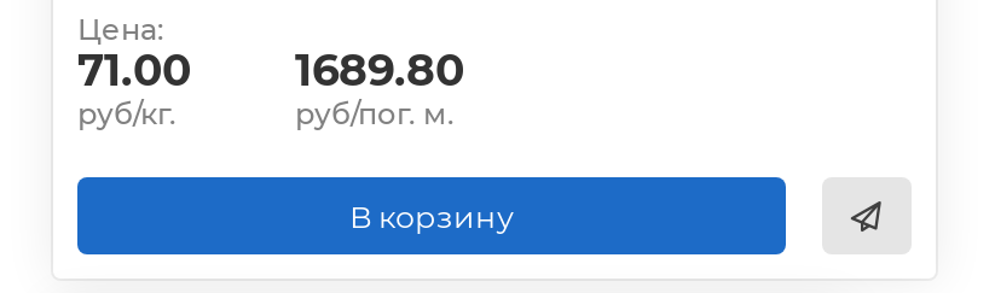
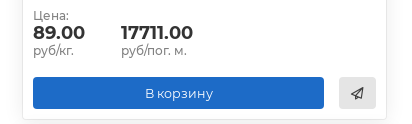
- 71.00
+ 89.00

- 1689.80
+ 17711.00
